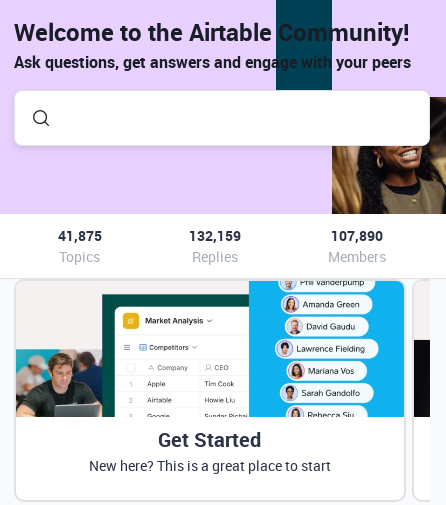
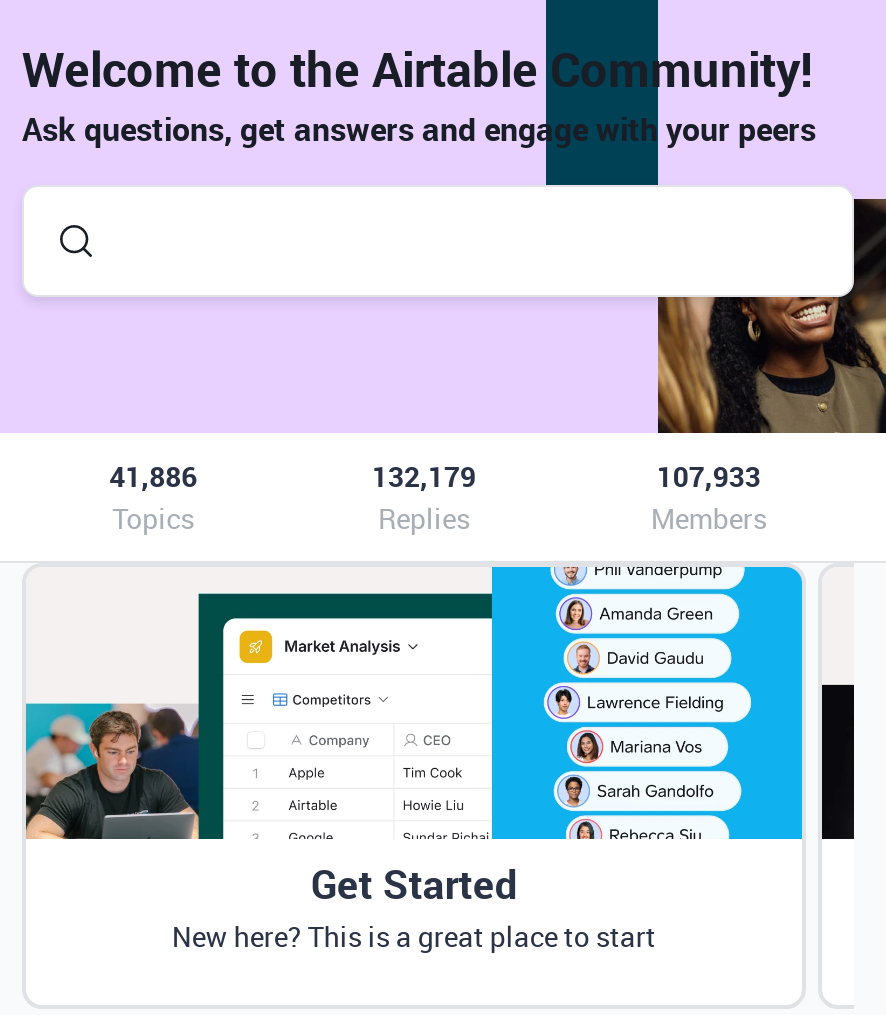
- 41,875
+ 41,886

- 132,159
+ 132,179

- 107,890
+ 107,933
